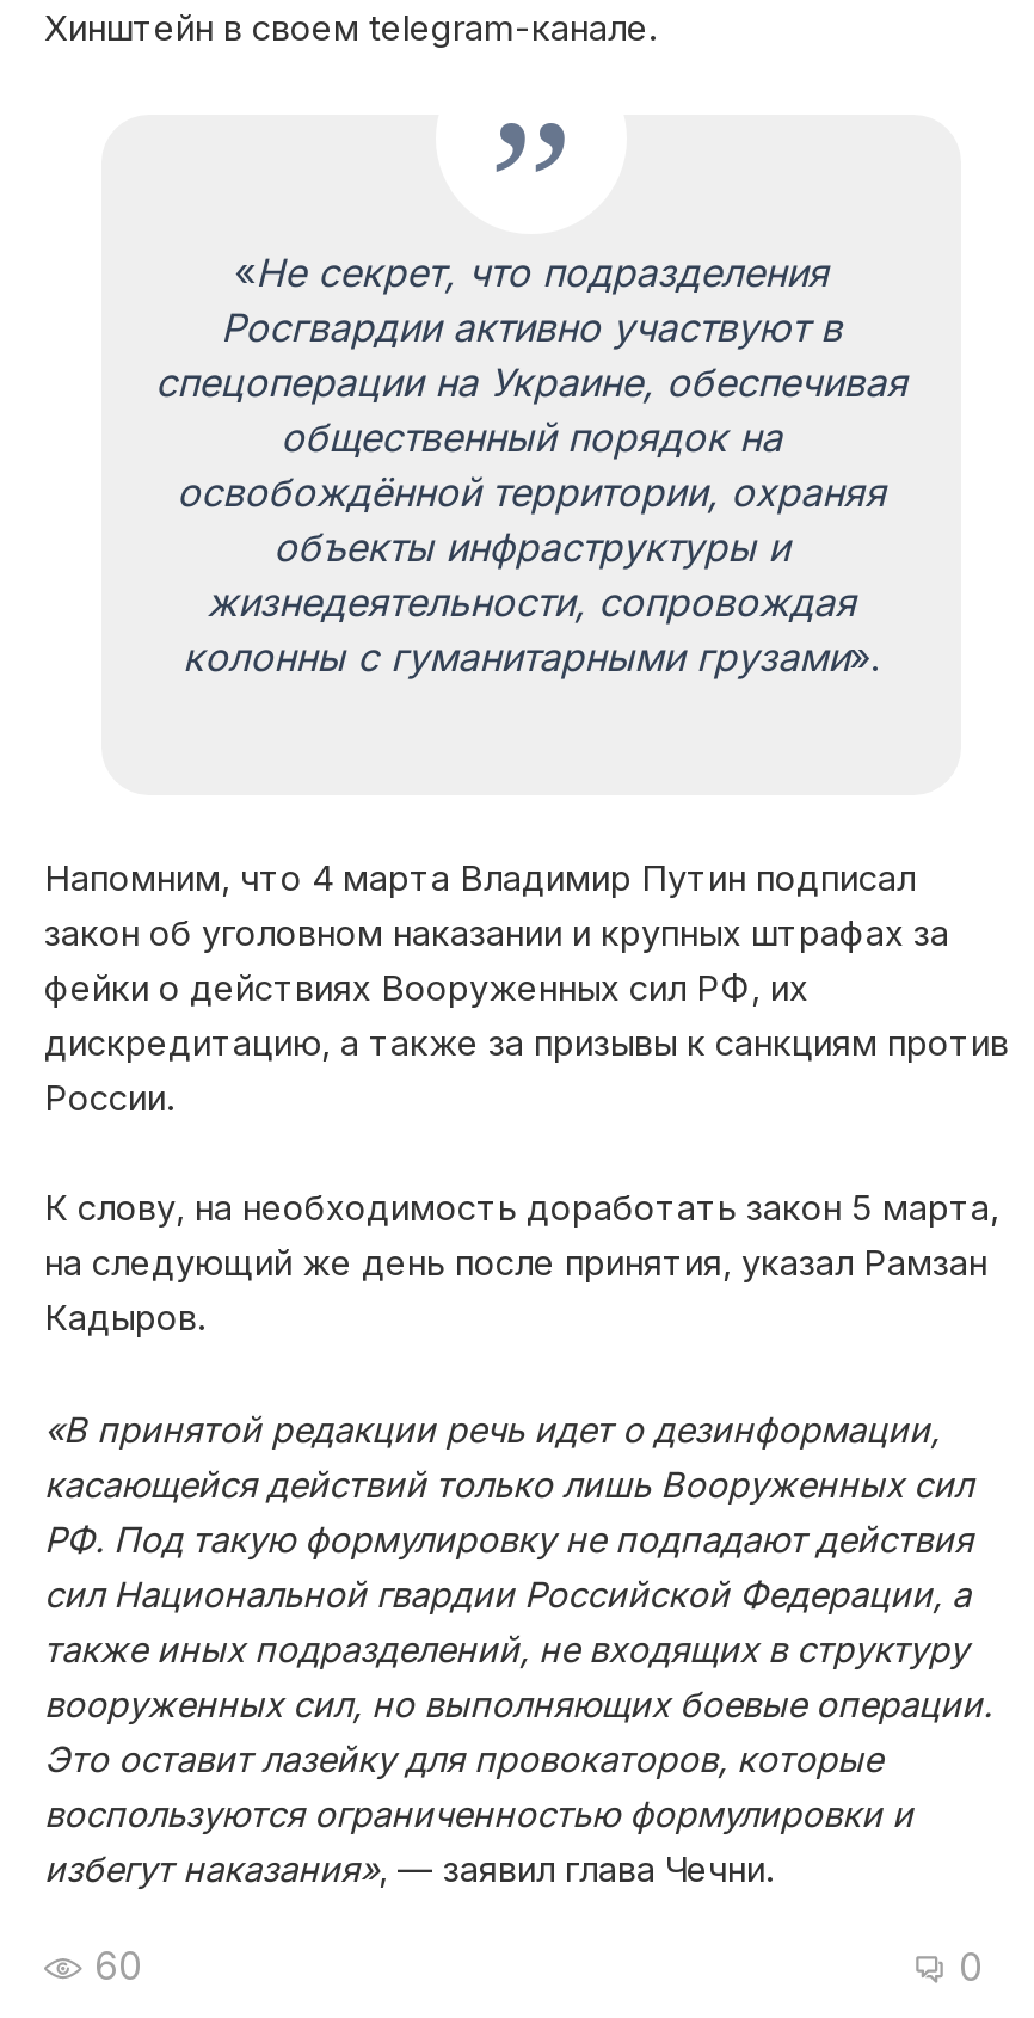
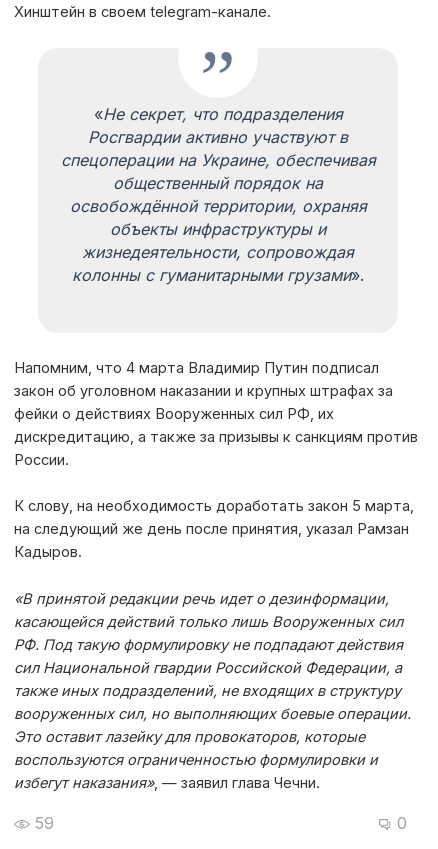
- 60
+ 59
